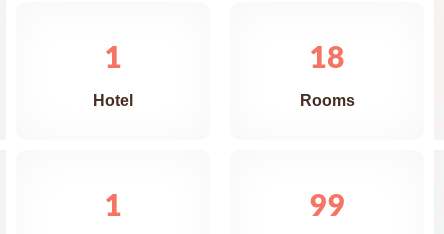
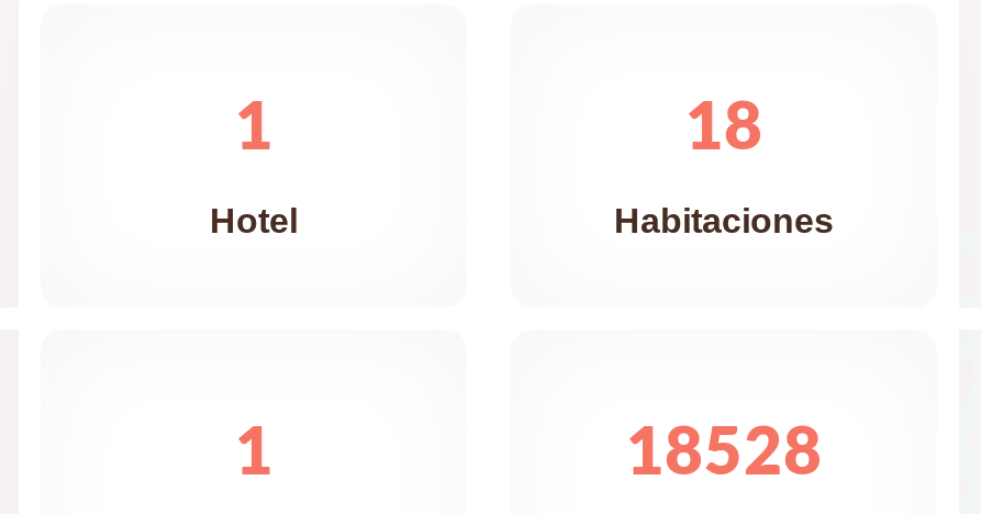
- Rooms
+ Habitaciones

- 99
+ 18528
